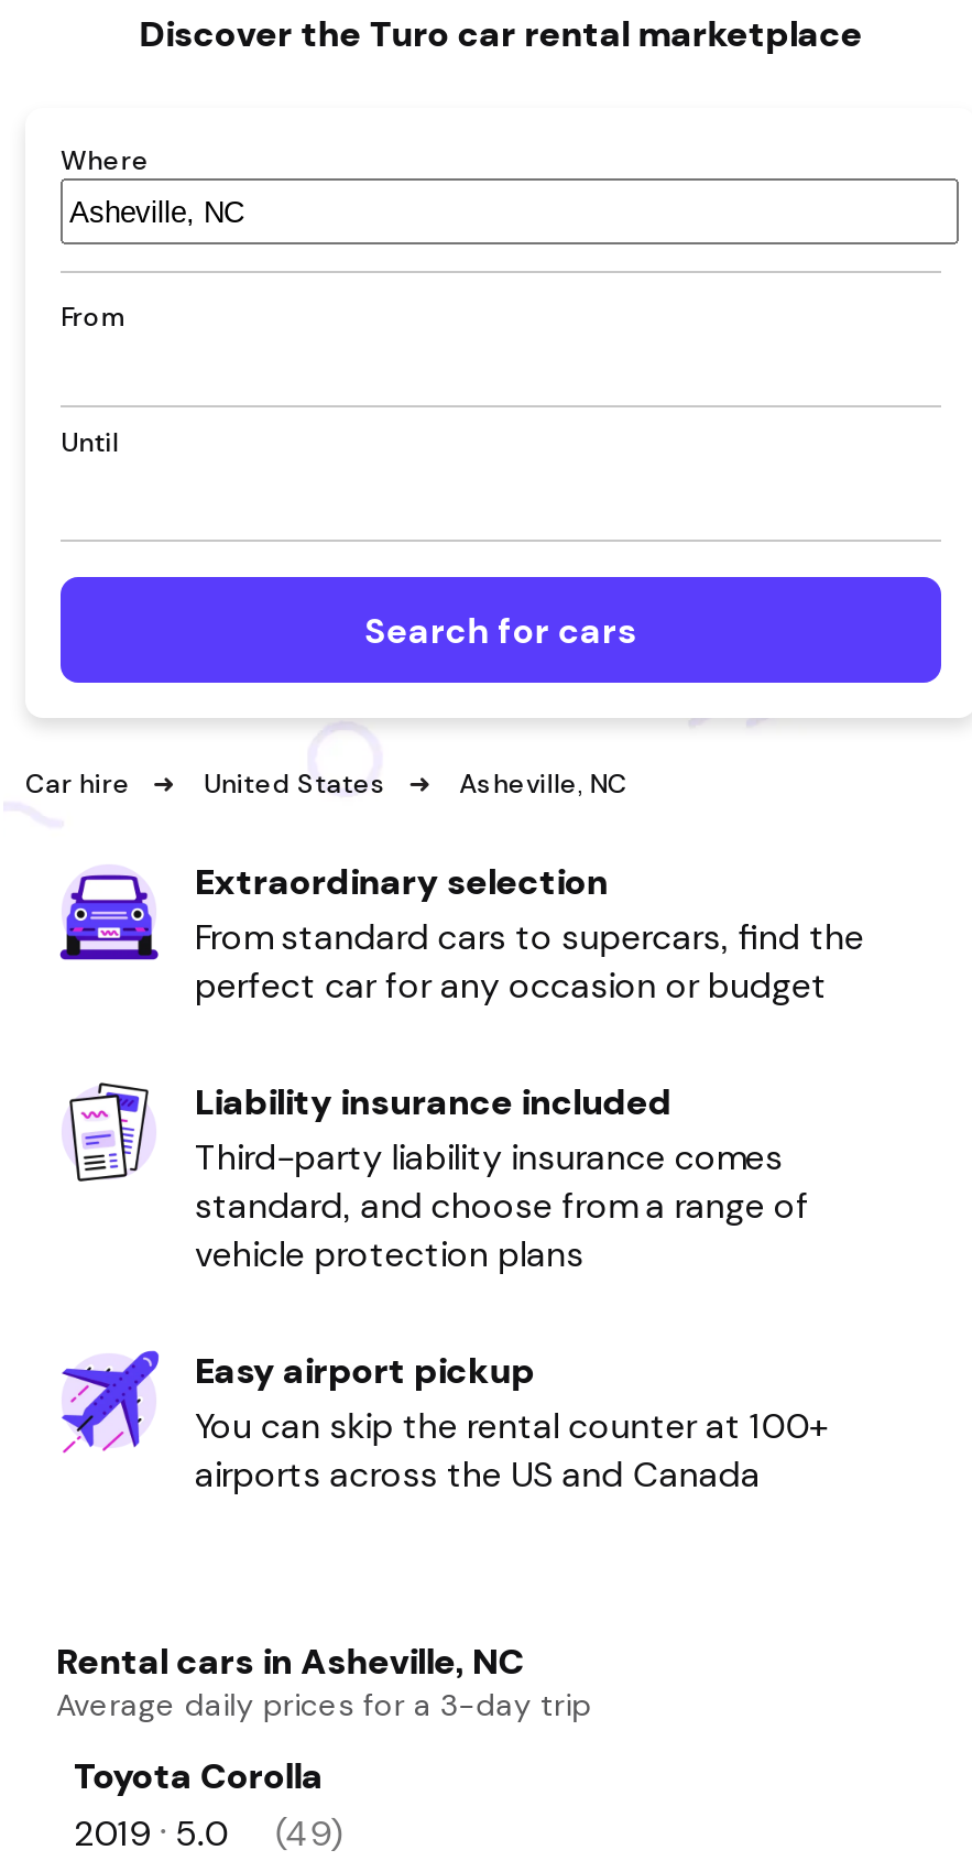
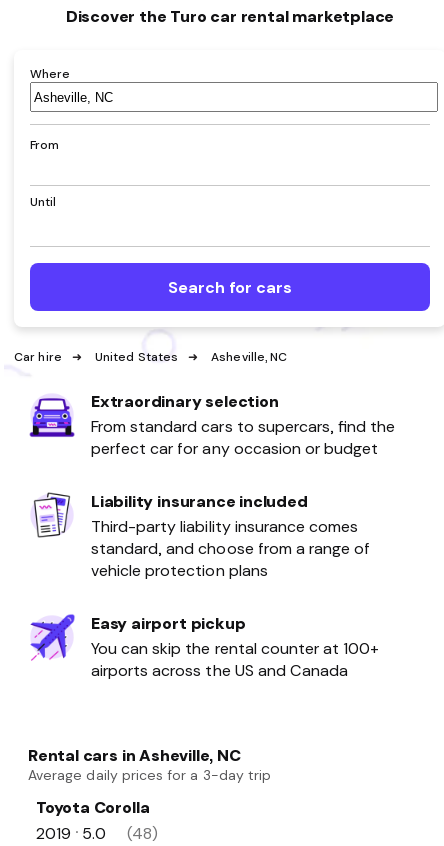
- 2019 • 5.0 (49)
+ 2019 • 5.0 (48)
